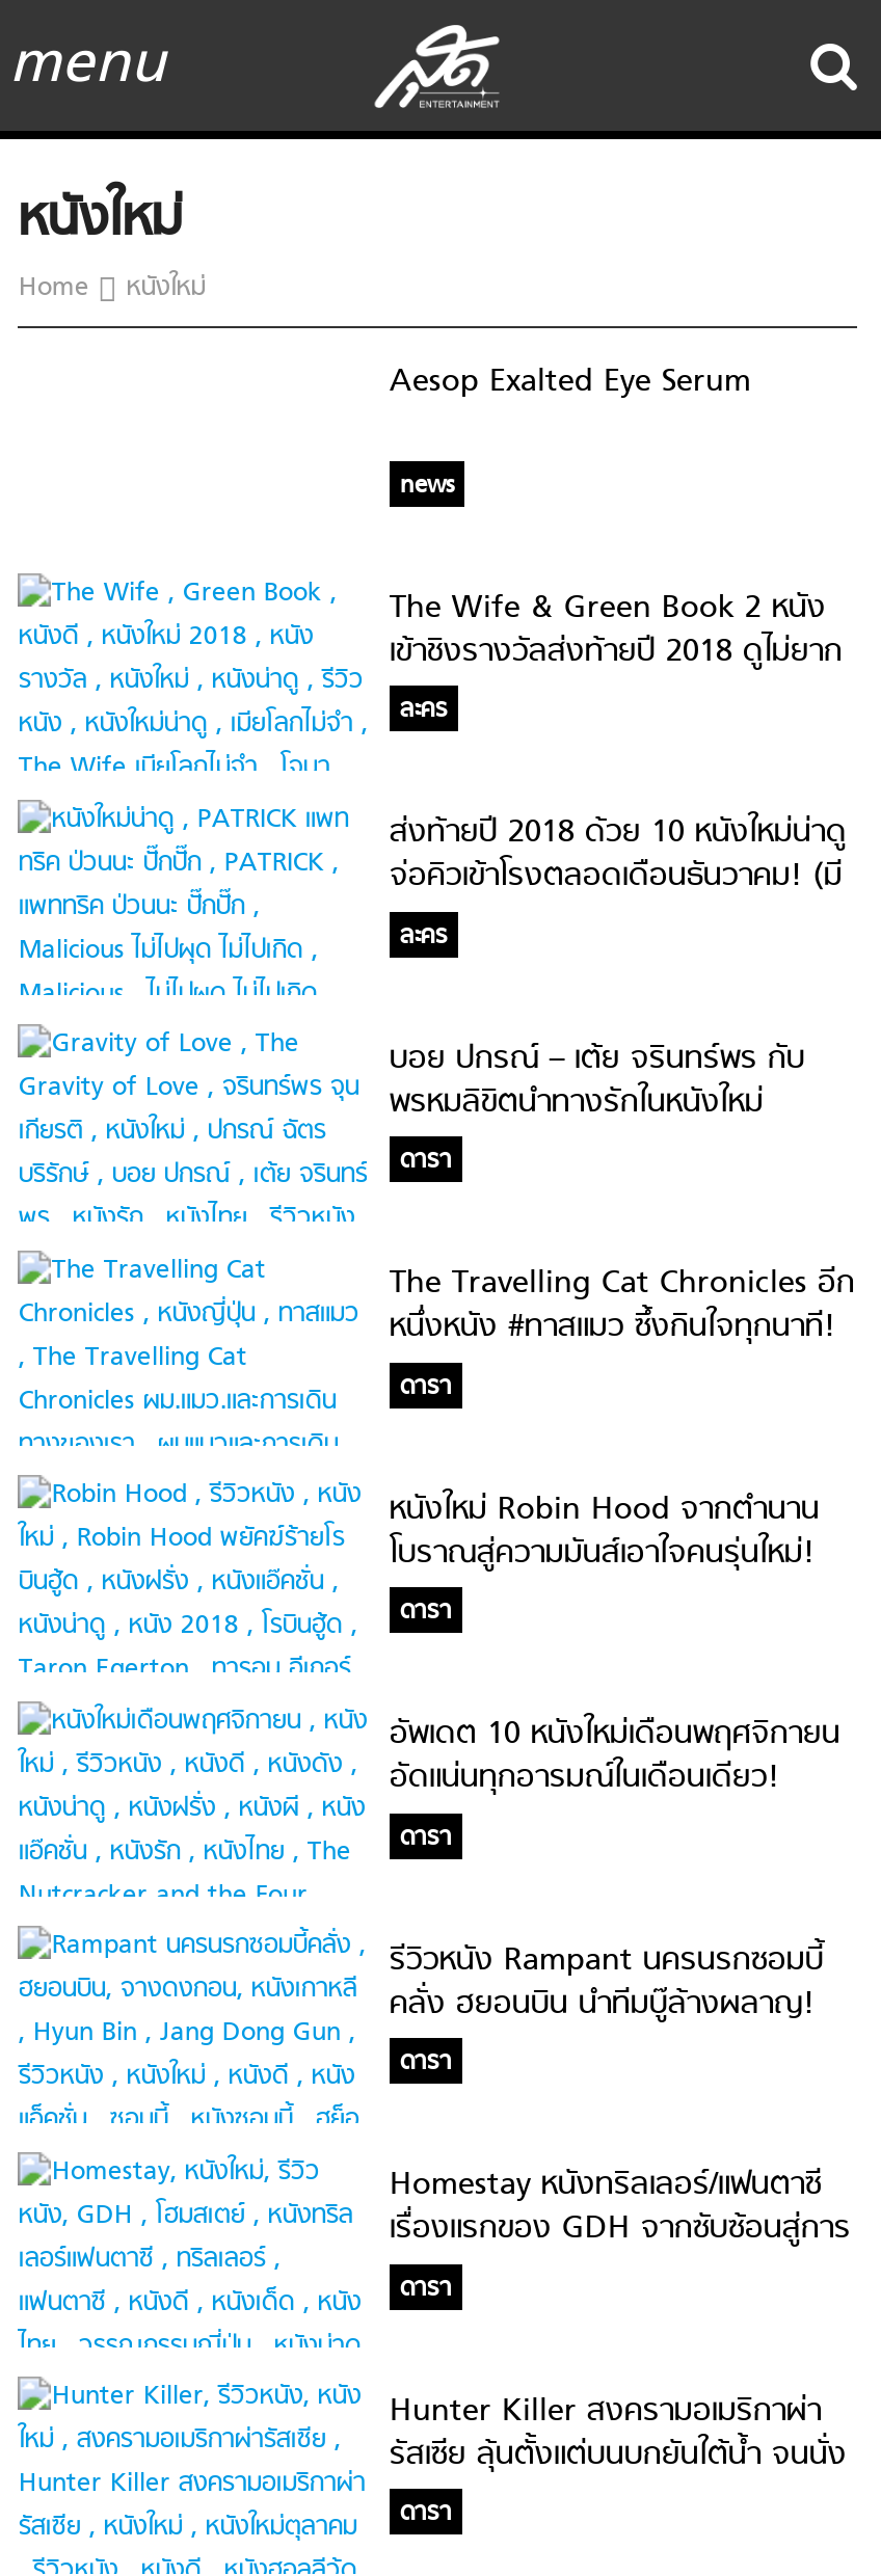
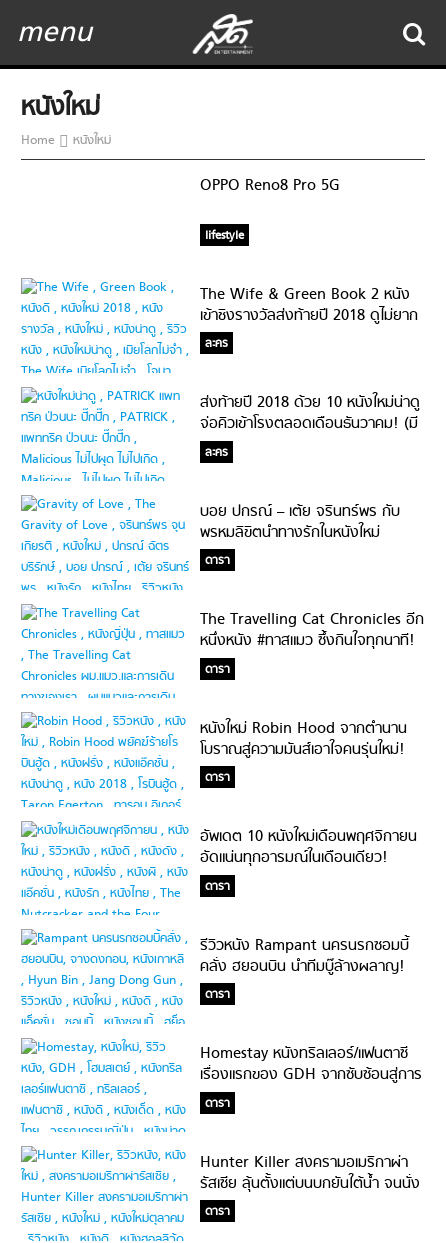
- Aesop Exalted Eye Serum
+ OPPO Reno8 Pro 5G

- news
+ lifestyle
